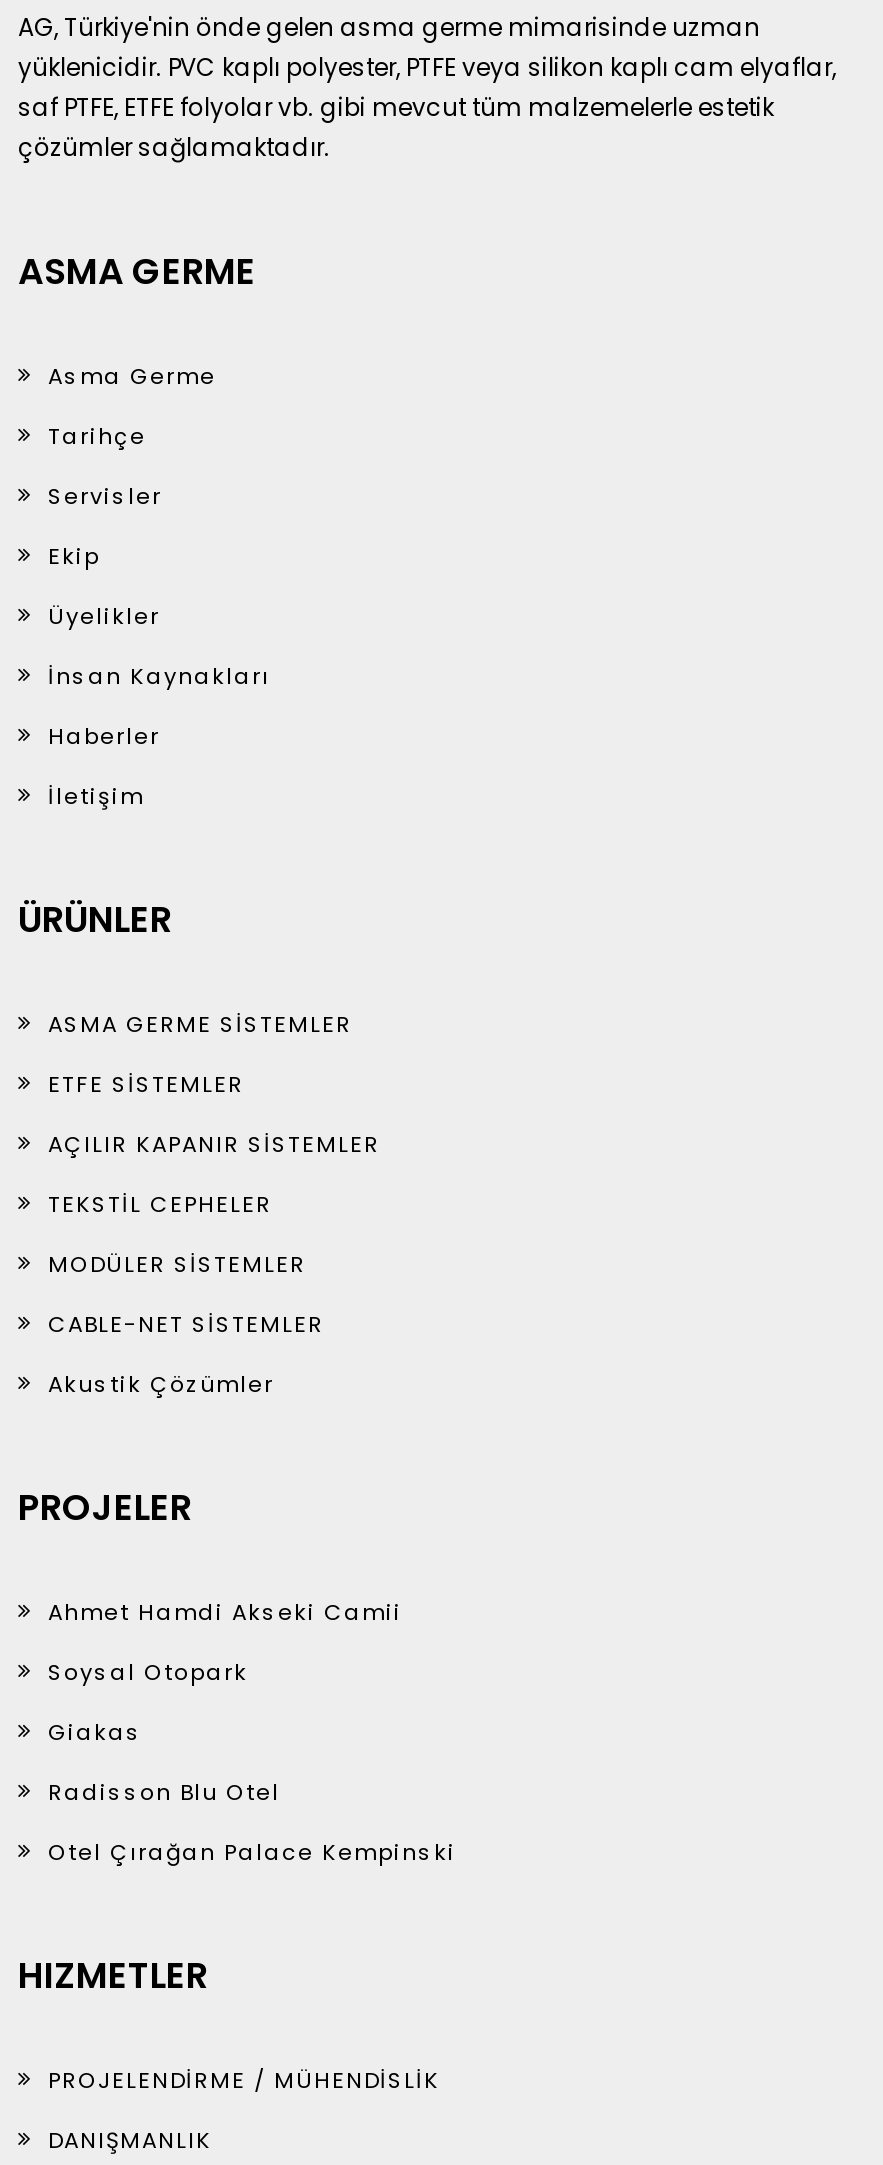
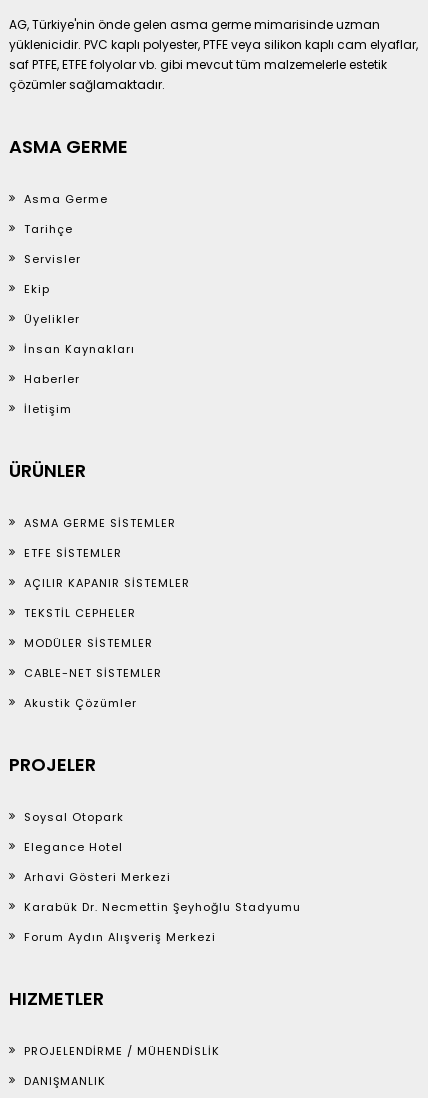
- Ahmet Hamdi Akseki Camii

moved up: Soysal Otopark

- Giakas
- Radisson Blu Otel
- Otel Çırağan Palace Kempinski
+ Elegance Hotel
+ Arhavi Gösteri Merkezi
+ Karabük Dr. Necmettin Şeyhoğlu Stadyumu
+ Forum Aydın Alışveriş Merkezi
